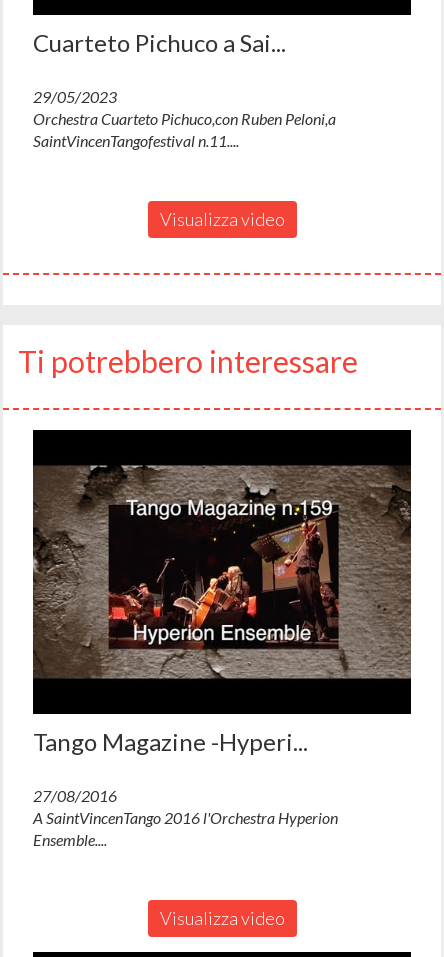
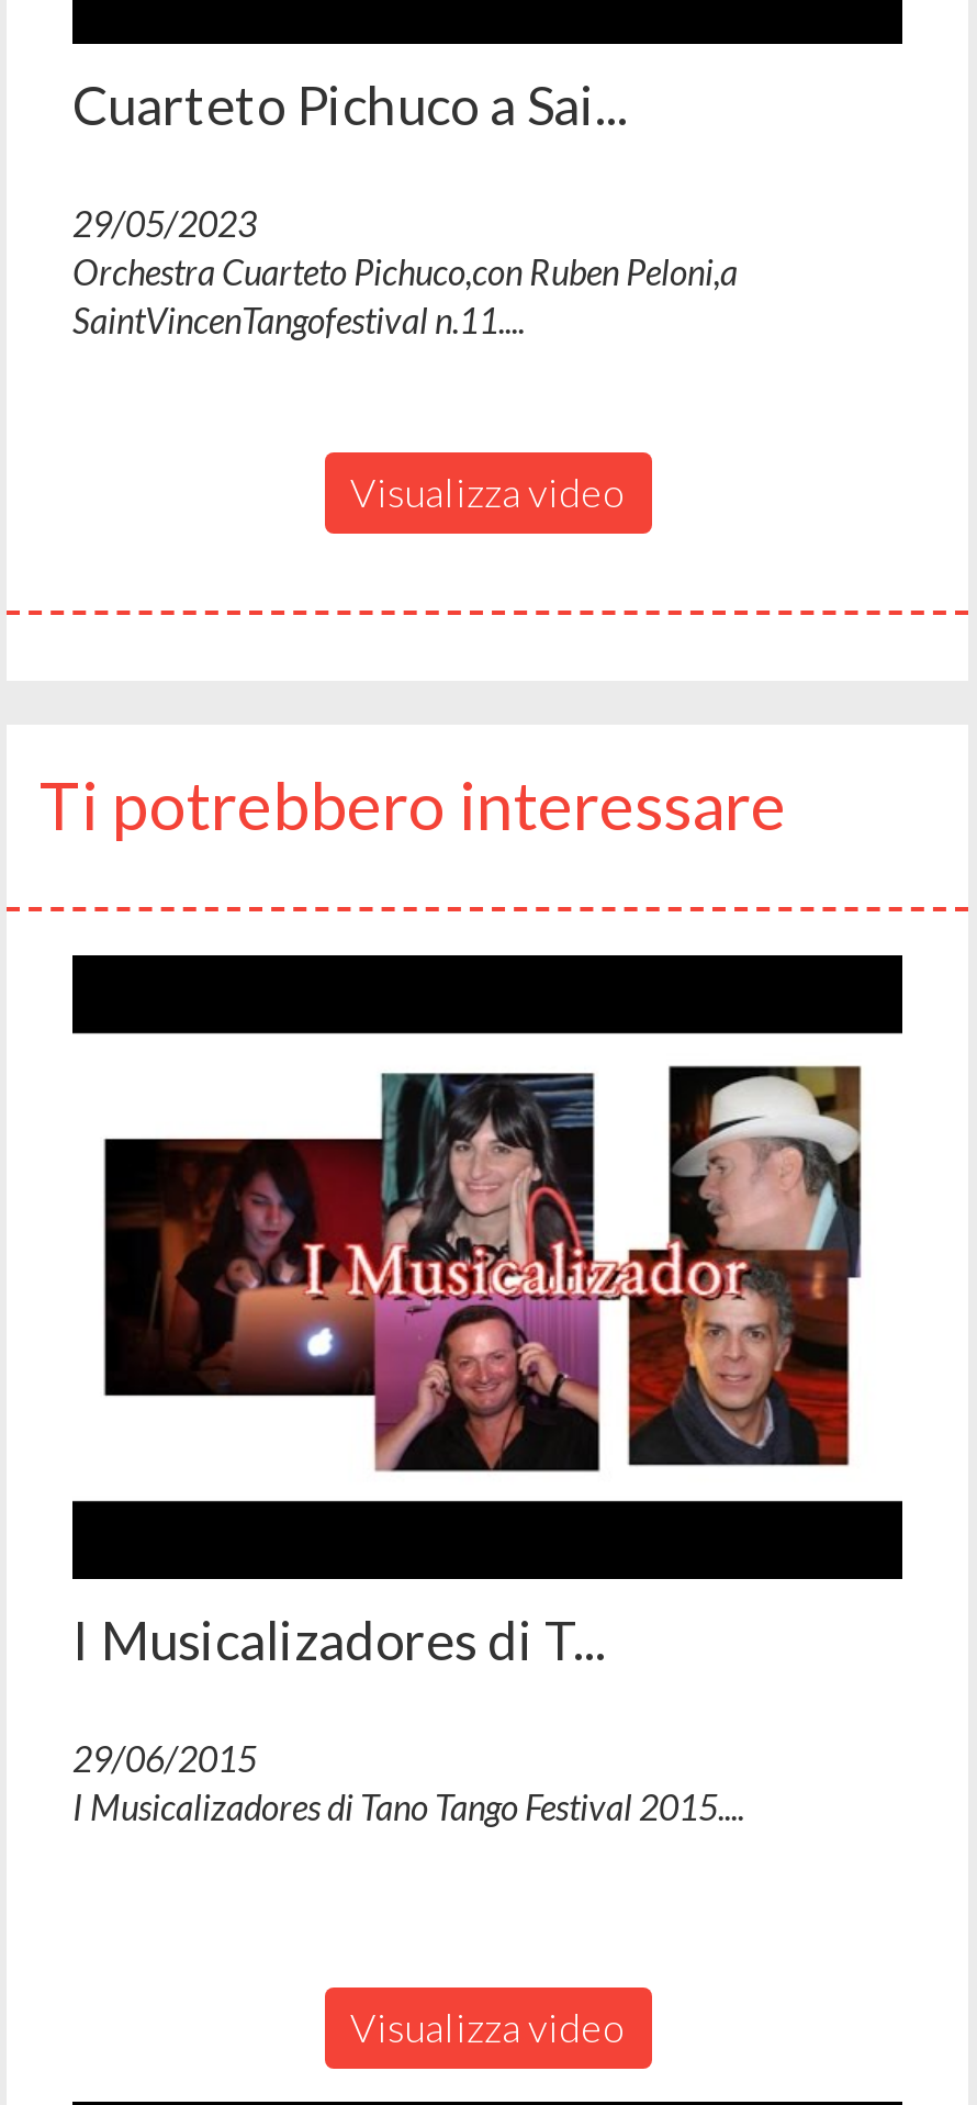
- [image]
+ [image]

- Tango Magazine -Hyperi...
+ I Musicalizadores di T...

- 27/08/2016
- A SaintVincenTango 2016 l'Orchestra Hyperion
- Ensemble....
+ 29/06/2015
+ I Musicalizadores di Tano Tango Festival 2015....
